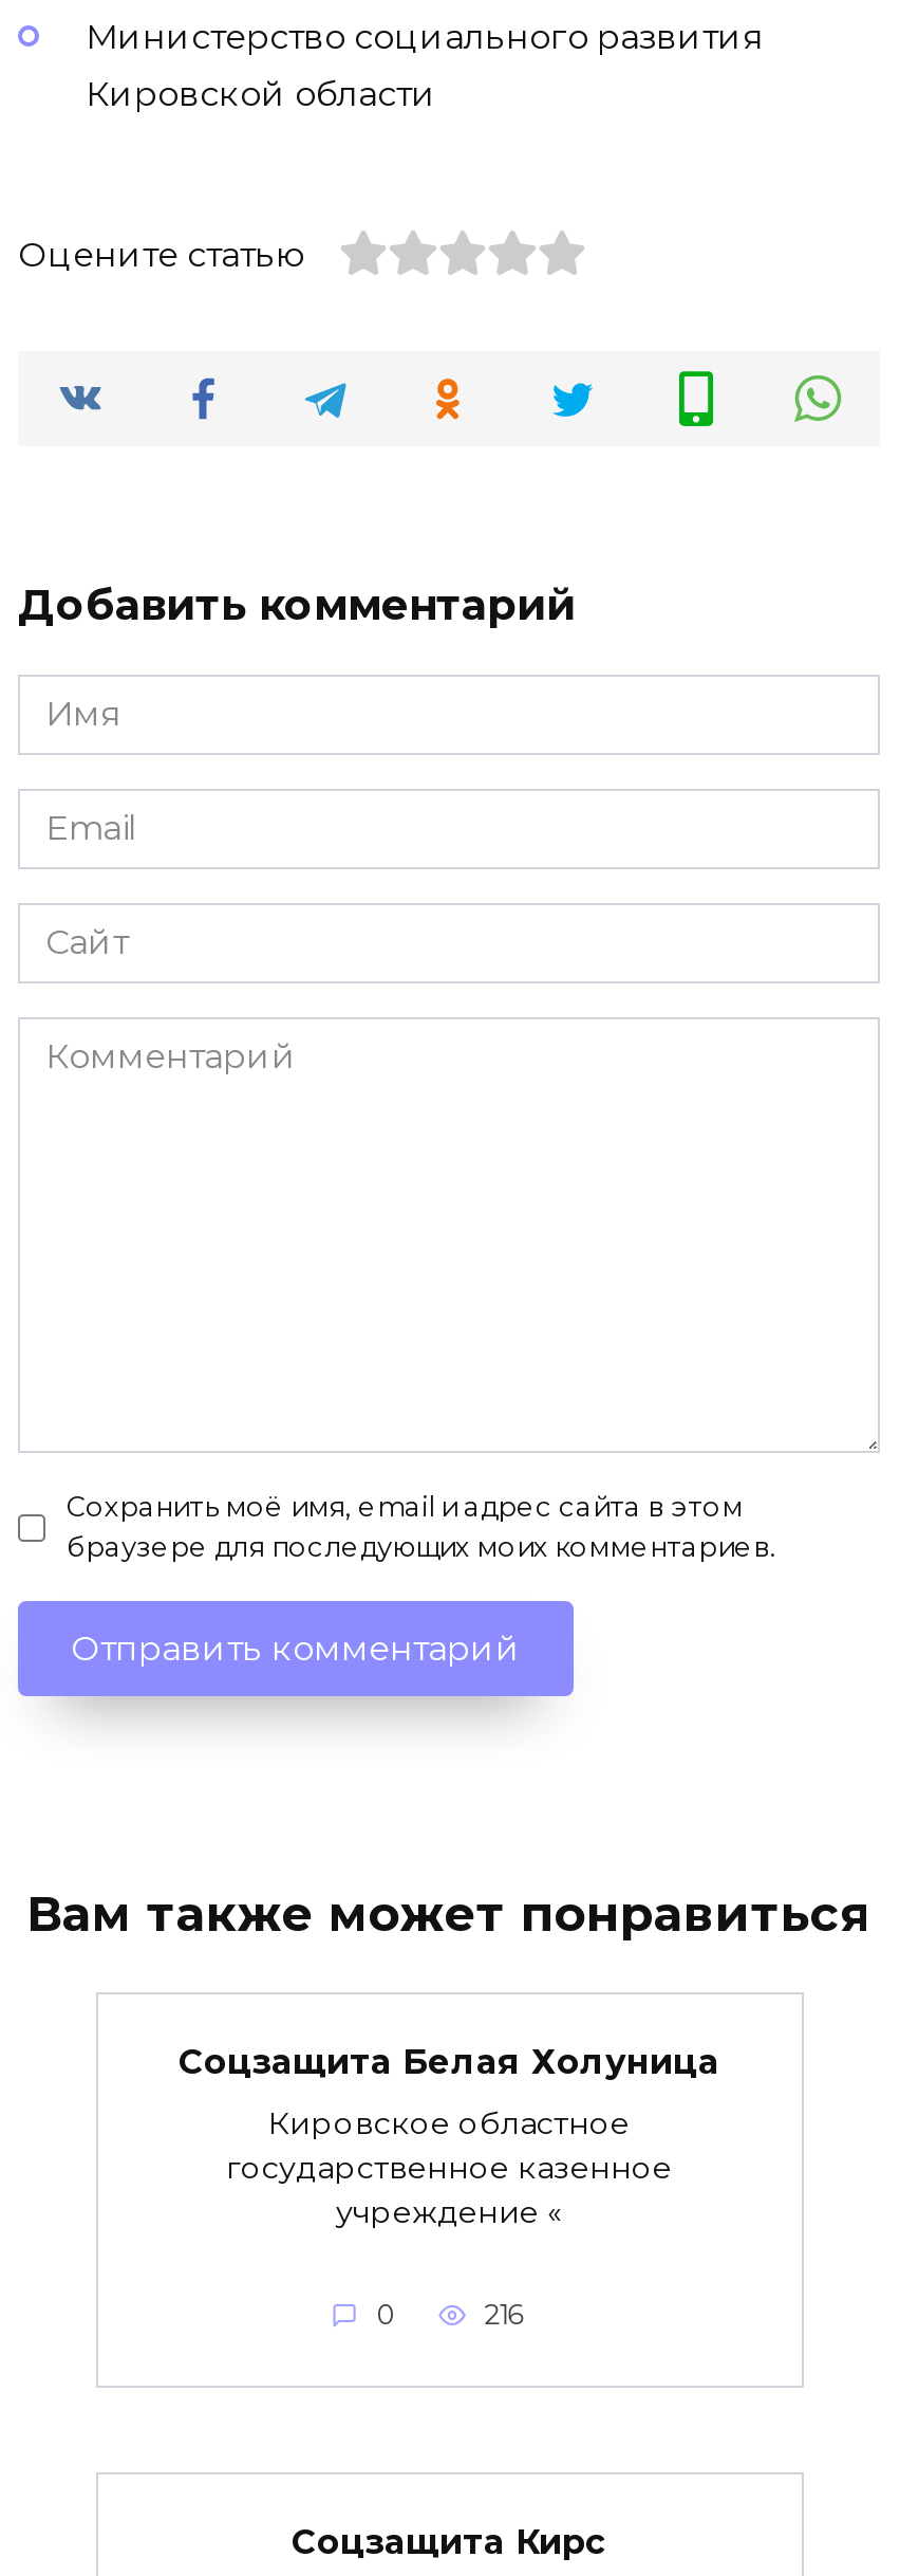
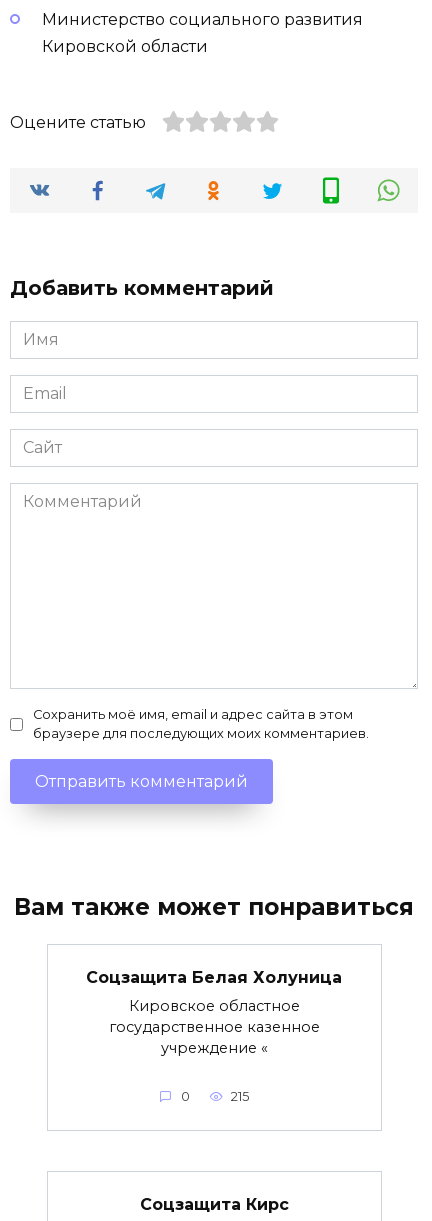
- 216
+ 215
